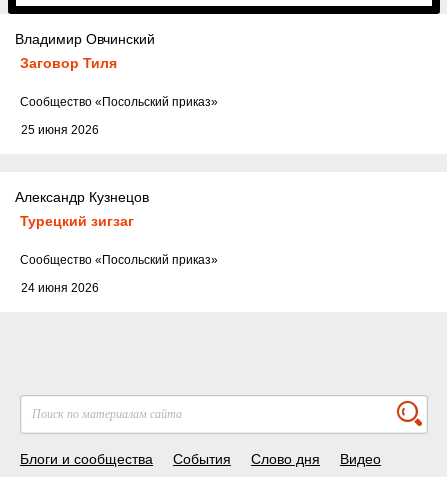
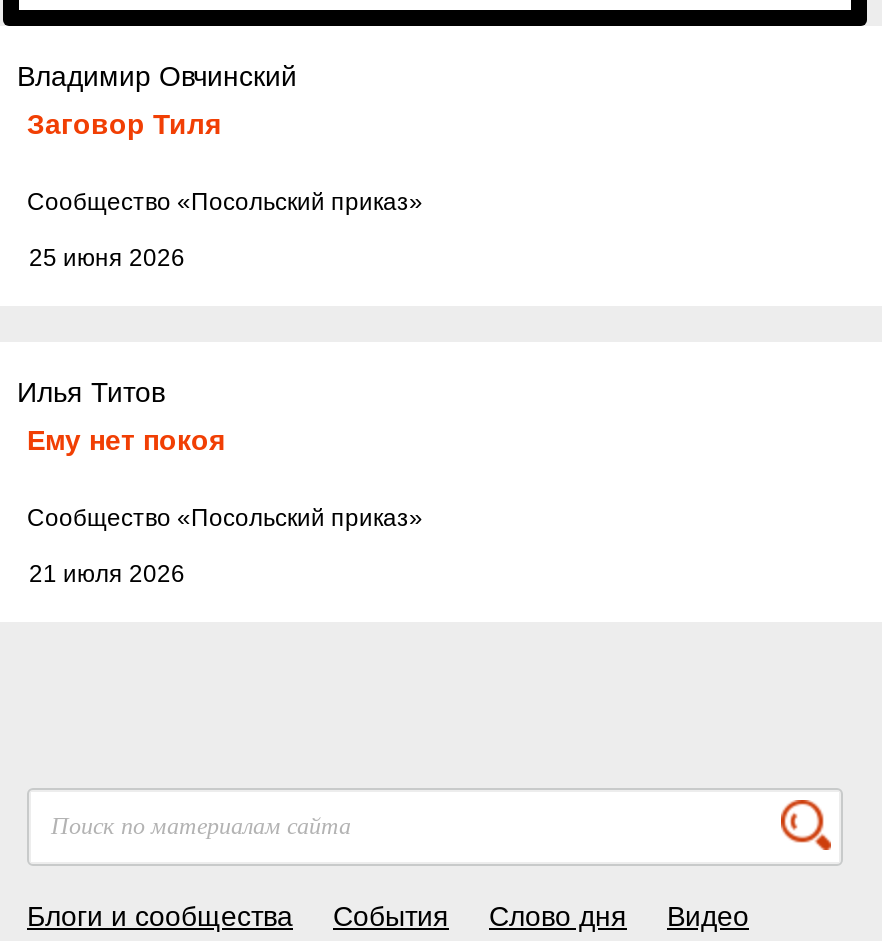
- Александр Кузнецов
+ Илья Титов

- Турецкий зигзаг
+ Ему нет покоя

- 24 июня 2026
+ 21 июля 2026
